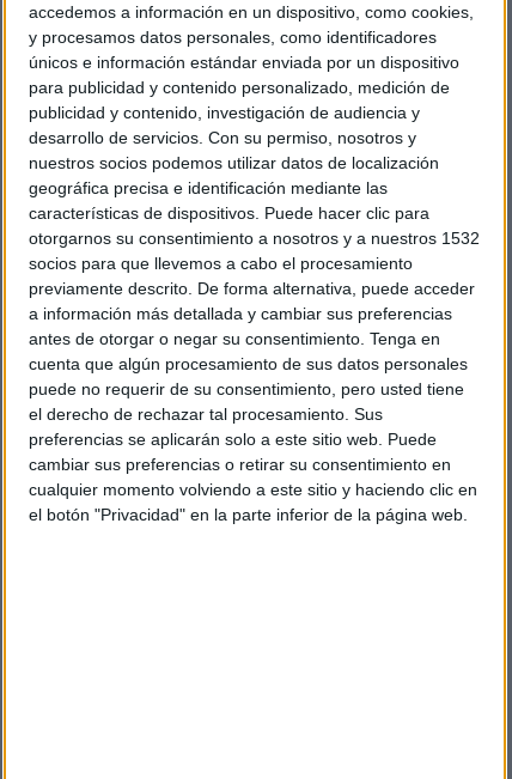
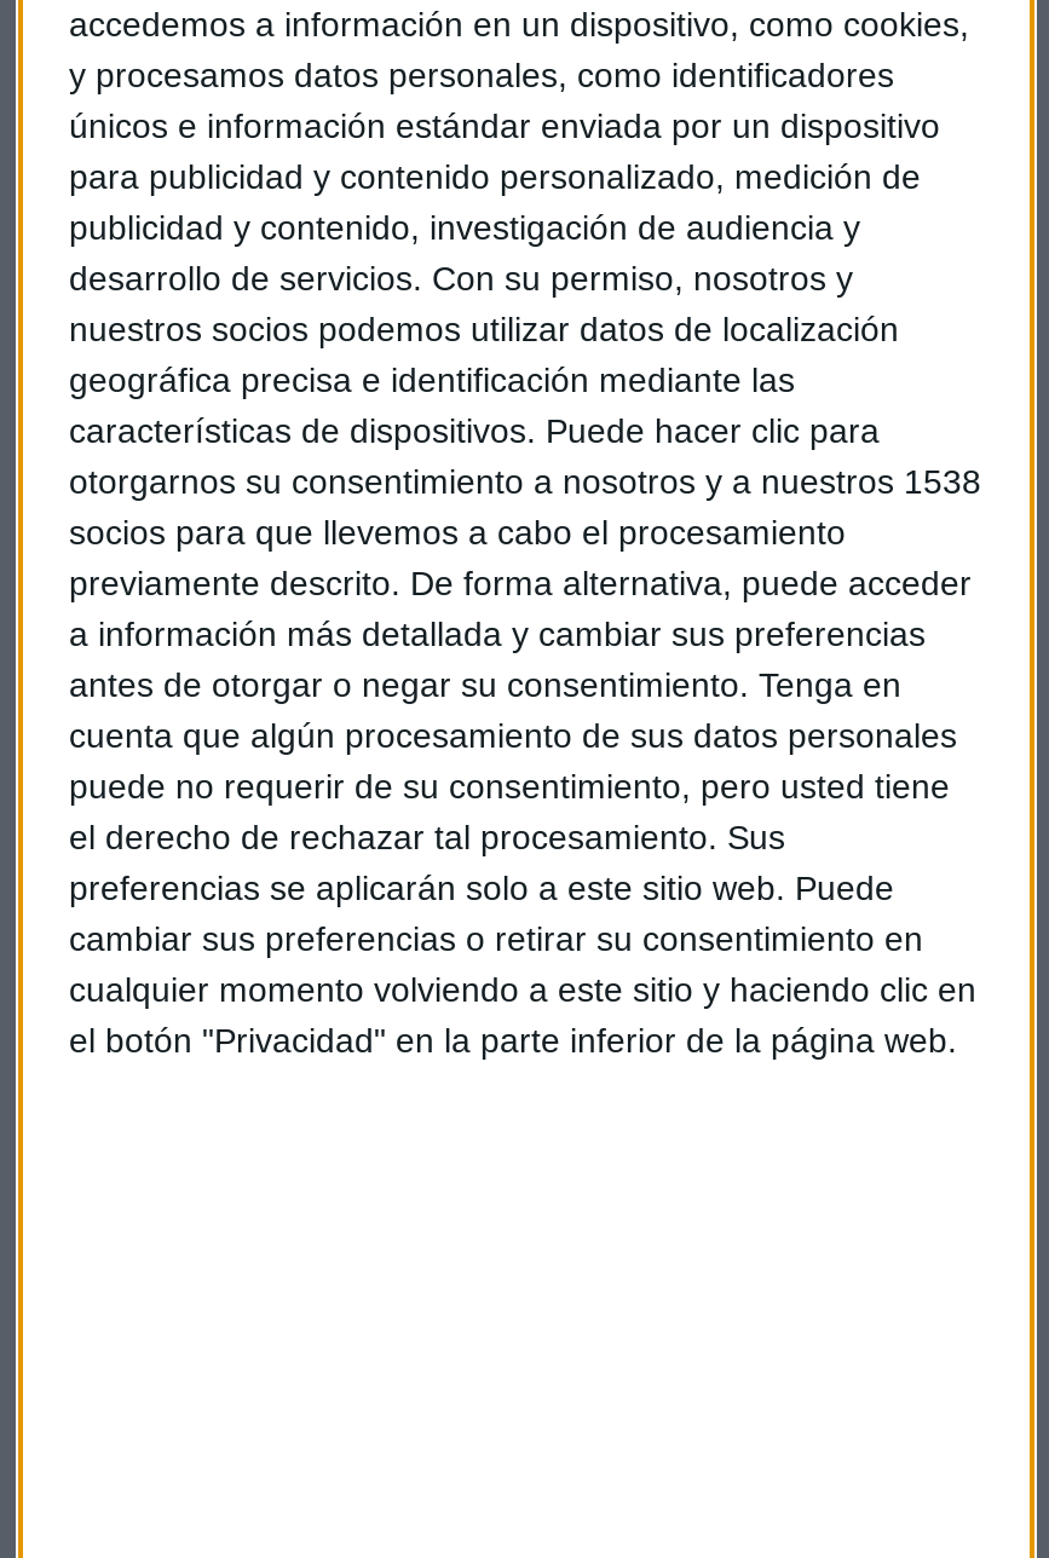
- otorgarnos su consentimiento a nosotros y a nuestros 1532
+ otorgarnos su consentimiento a nosotros y a nuestros 1538
